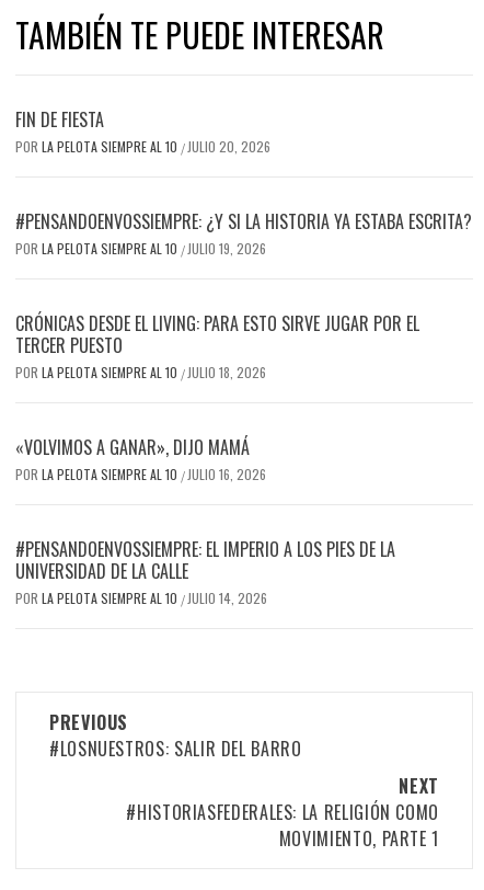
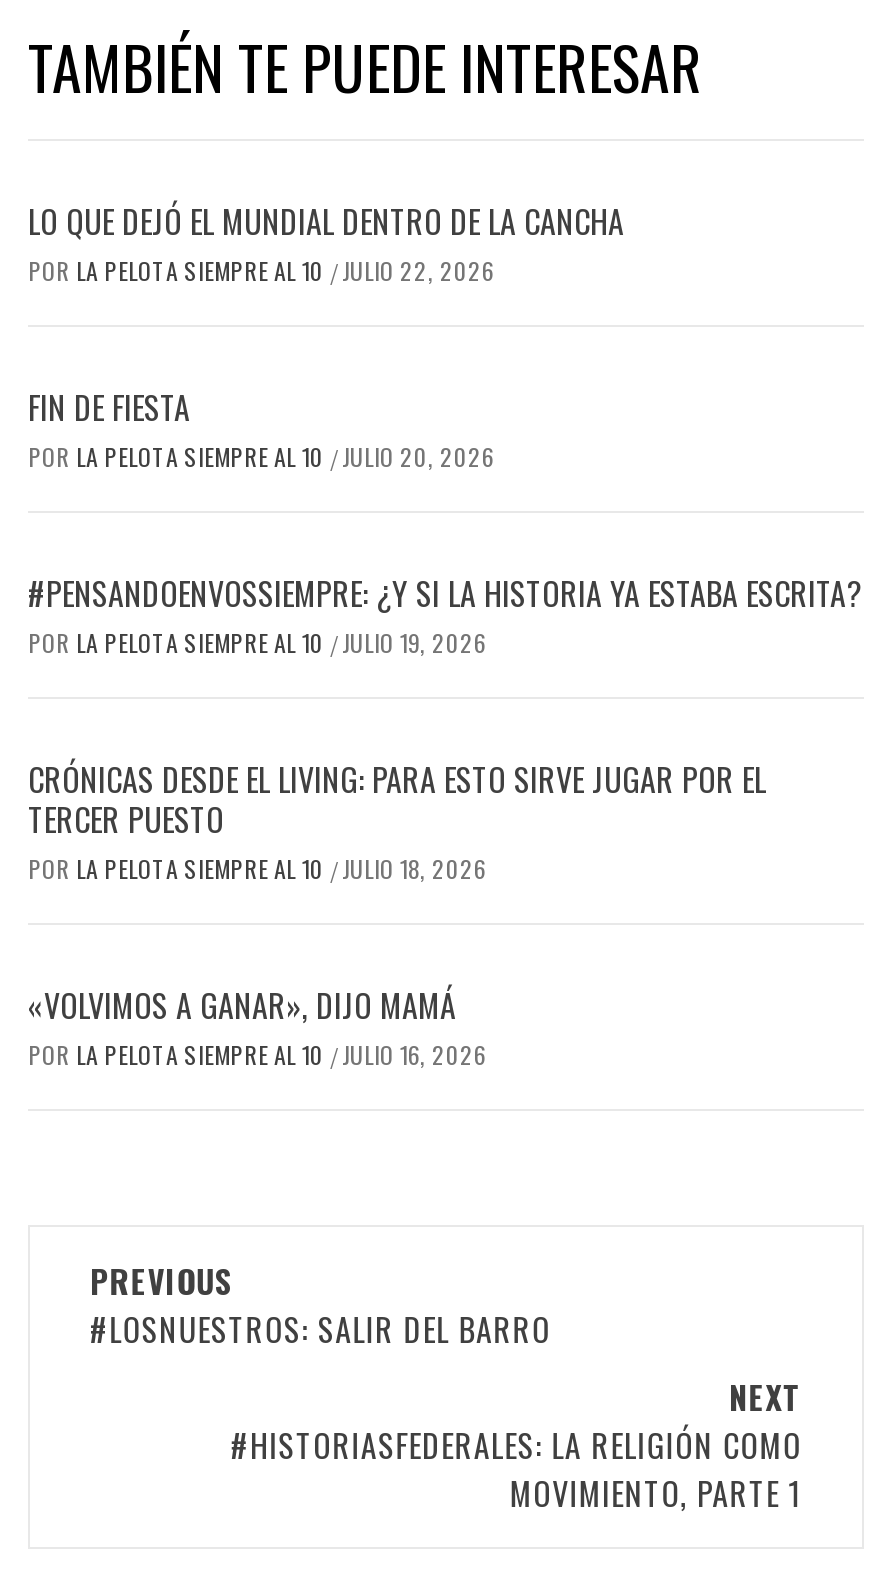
+ LO QUE DEJÓ EL MUNDIAL DENTRO DE LA CANCHA
+ POR LA PELOTA SIEMPRE AL 10 / JULIO 22, 2026

moved down: FIN DE FIESTA | POR LA PELOTA SIEMPRE AL 10 / JULIO 20, 2026 | #PENSANDOENVOSSIEMPRE: ¿Y SI LA HISTORIA YA ESTABA ESCRITA? | ... | «VOLVIMOS A GANAR», DIJO MAMÁ | POR LA PELOTA SIEMPRE AL 10 / JULIO 16, 2026

- #PENSANDOENVOSSIEMPRE: EL IMPERIO A LOS PIES DE LA
- UNIVERSIDAD DE LA CALLE
- POR LA PELOTA SIEMPRE AL 10 / JULIO 14, 2026
